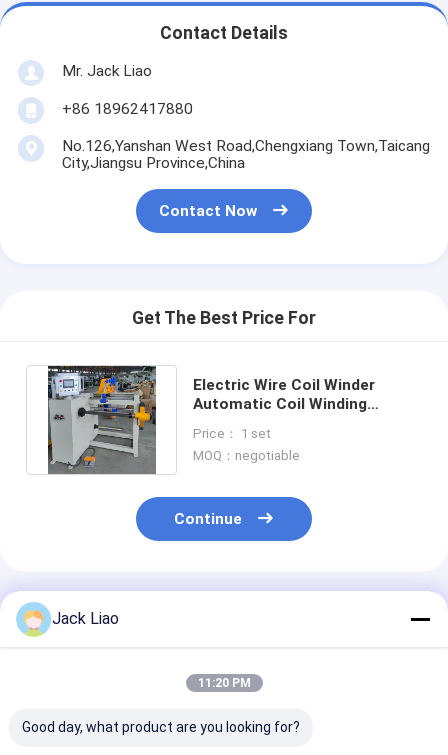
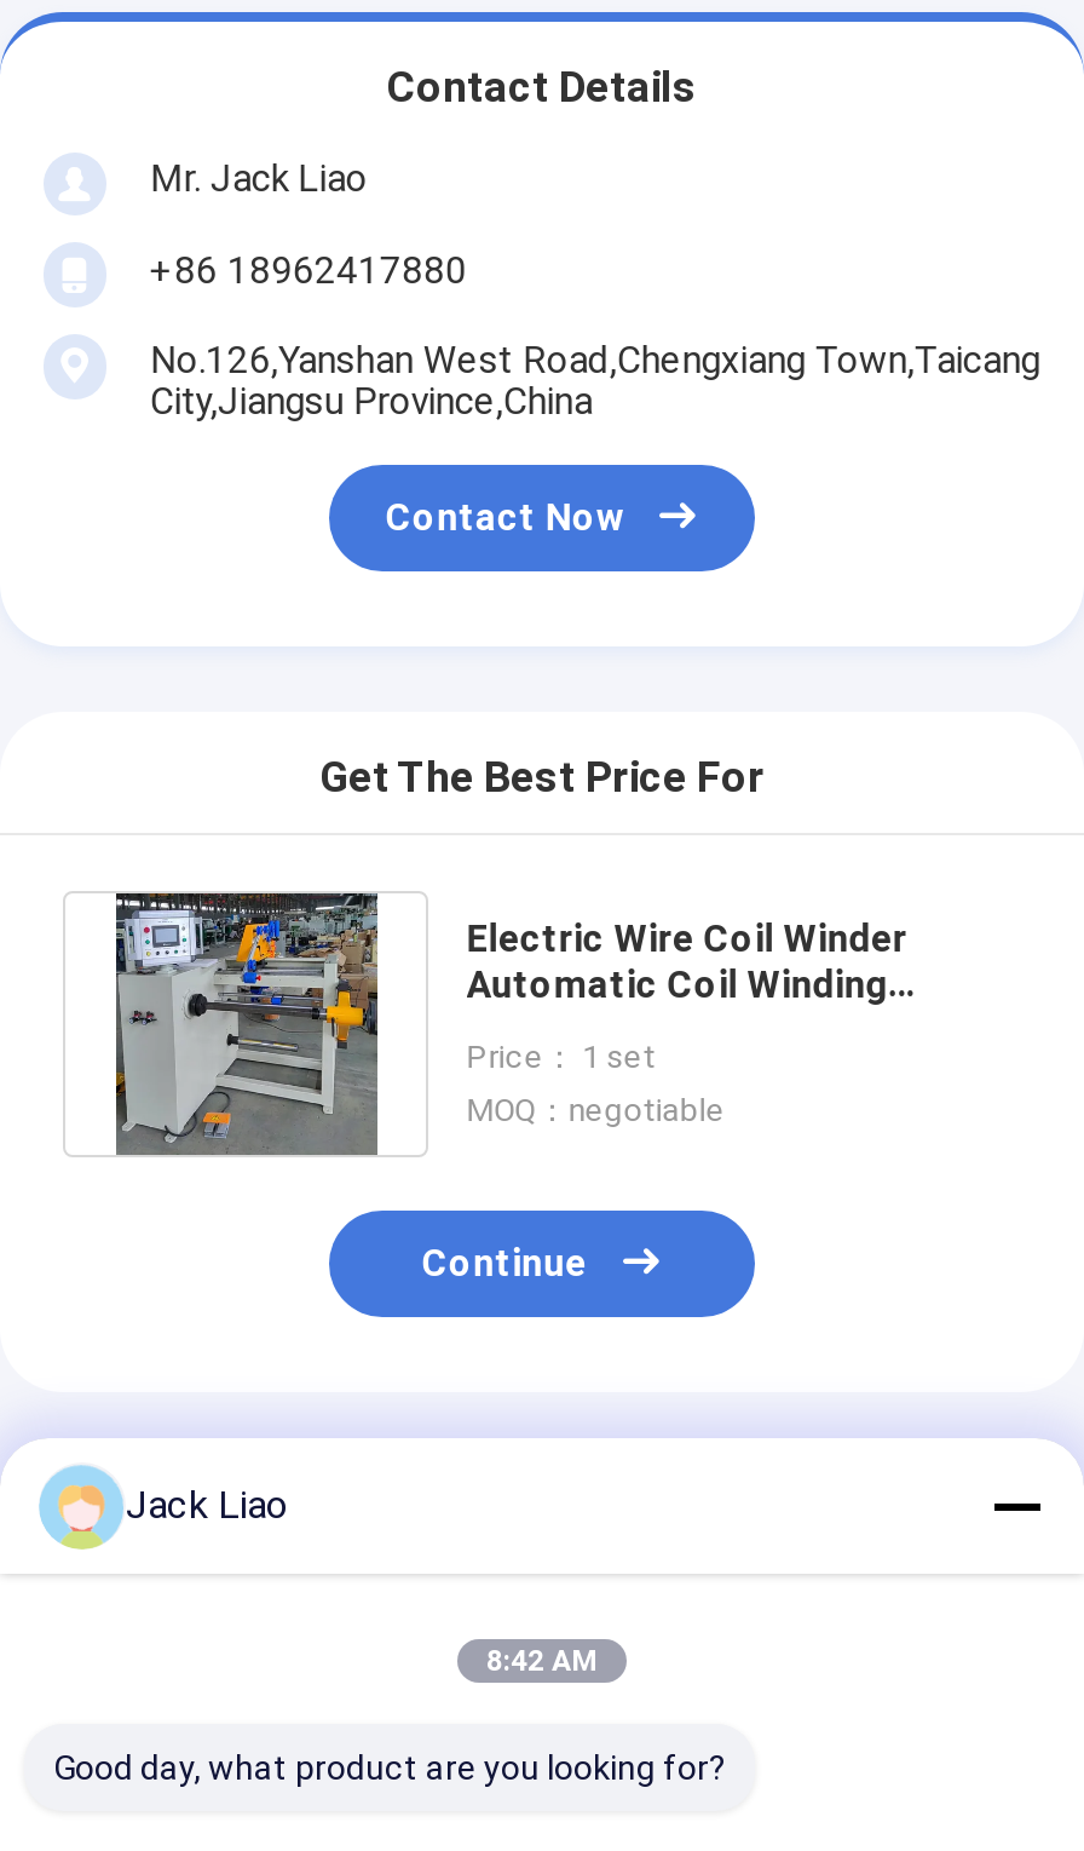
- 11:20 PM
+ 8:42 AM
